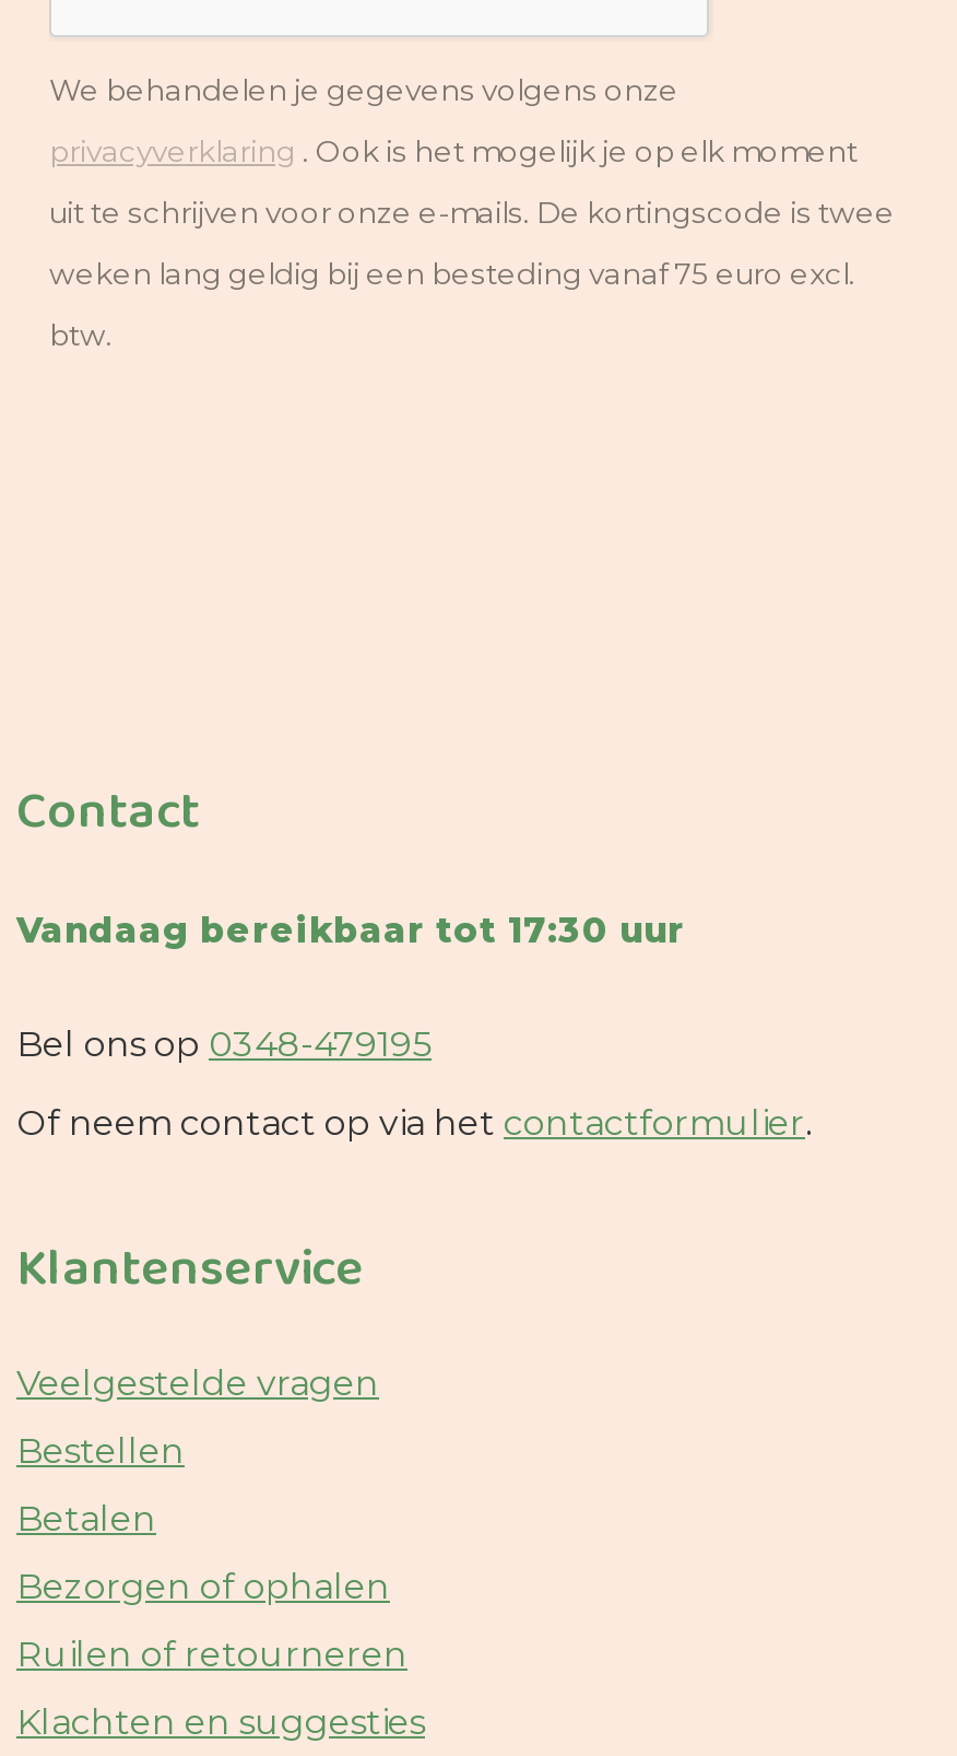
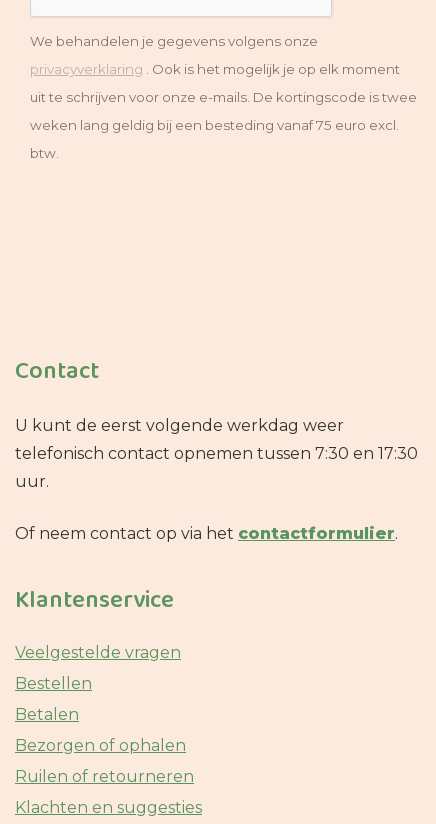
- Vandaag bereikbaar tot 17:30 uur
- Bel ons op 0348-479195
+ U kunt de eerst volgende werkdag weer
+ telefonisch contact opnemen tussen 7:30 en 17:30
+ uur.
